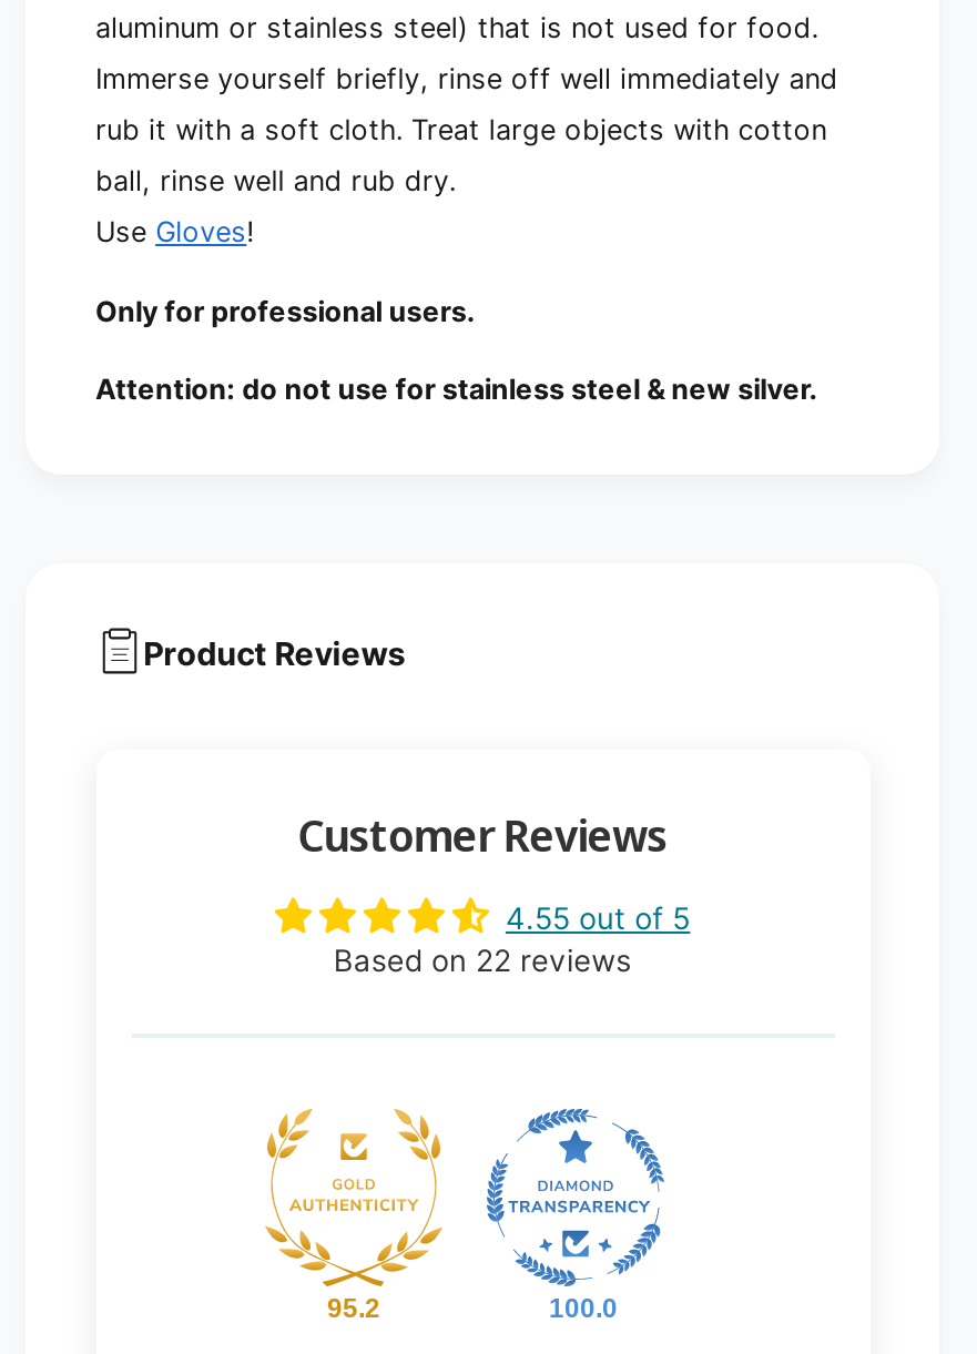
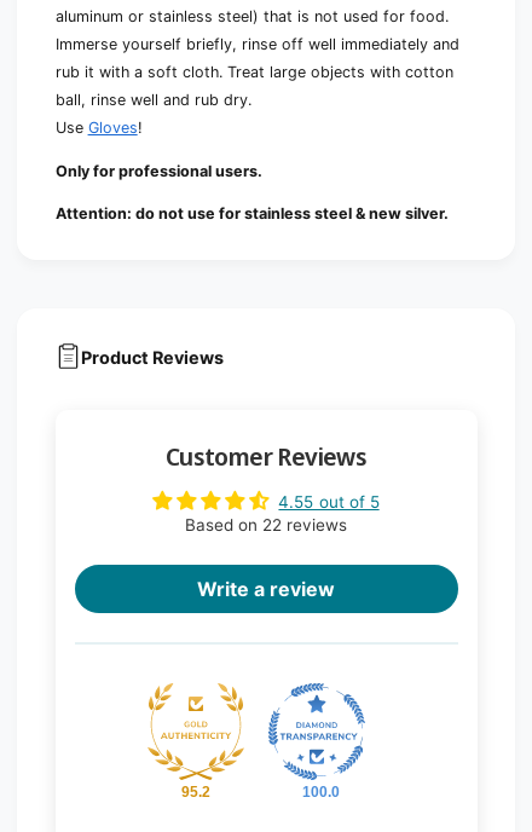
+ Write a review
